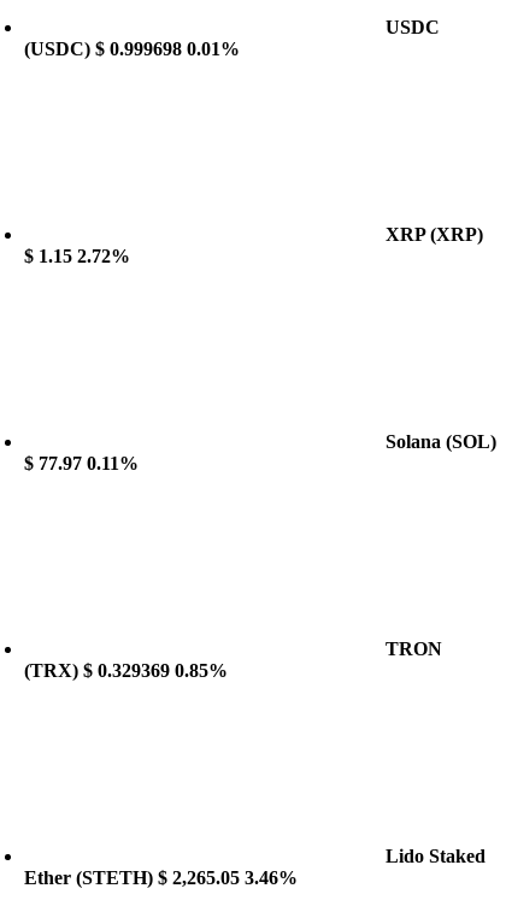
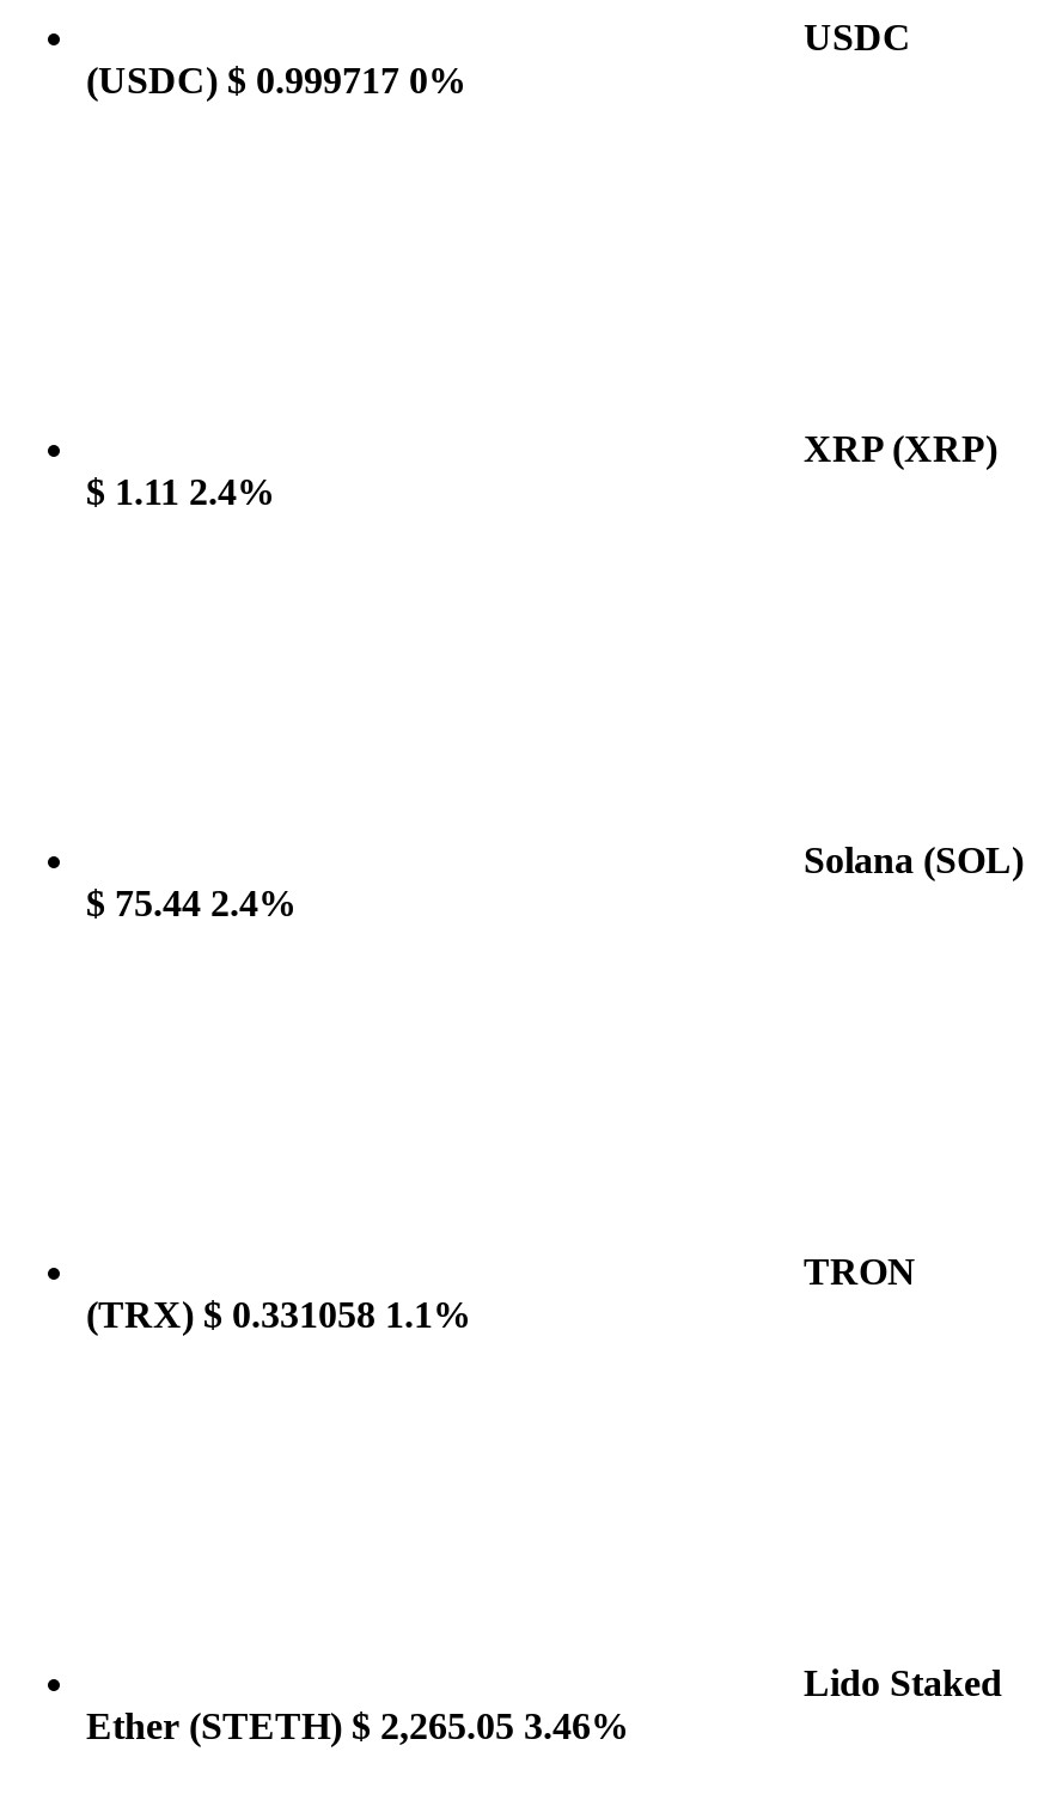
- (USDC) $ 0.999698 0.01%
+ (USDC) $ 0.999717 0%

- $ 1.15 2.72%
+ $ 1.11 2.4%

- $ 77.97 0.11%
+ $ 75.44 2.4%

- (TRX) $ 0.329369 0.85%
+ (TRX) $ 0.331058 1.1%
